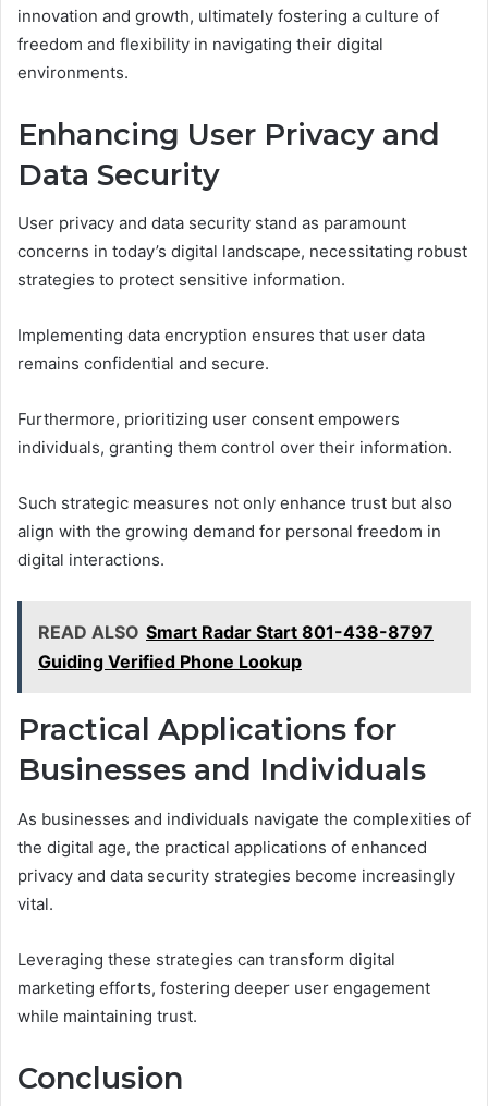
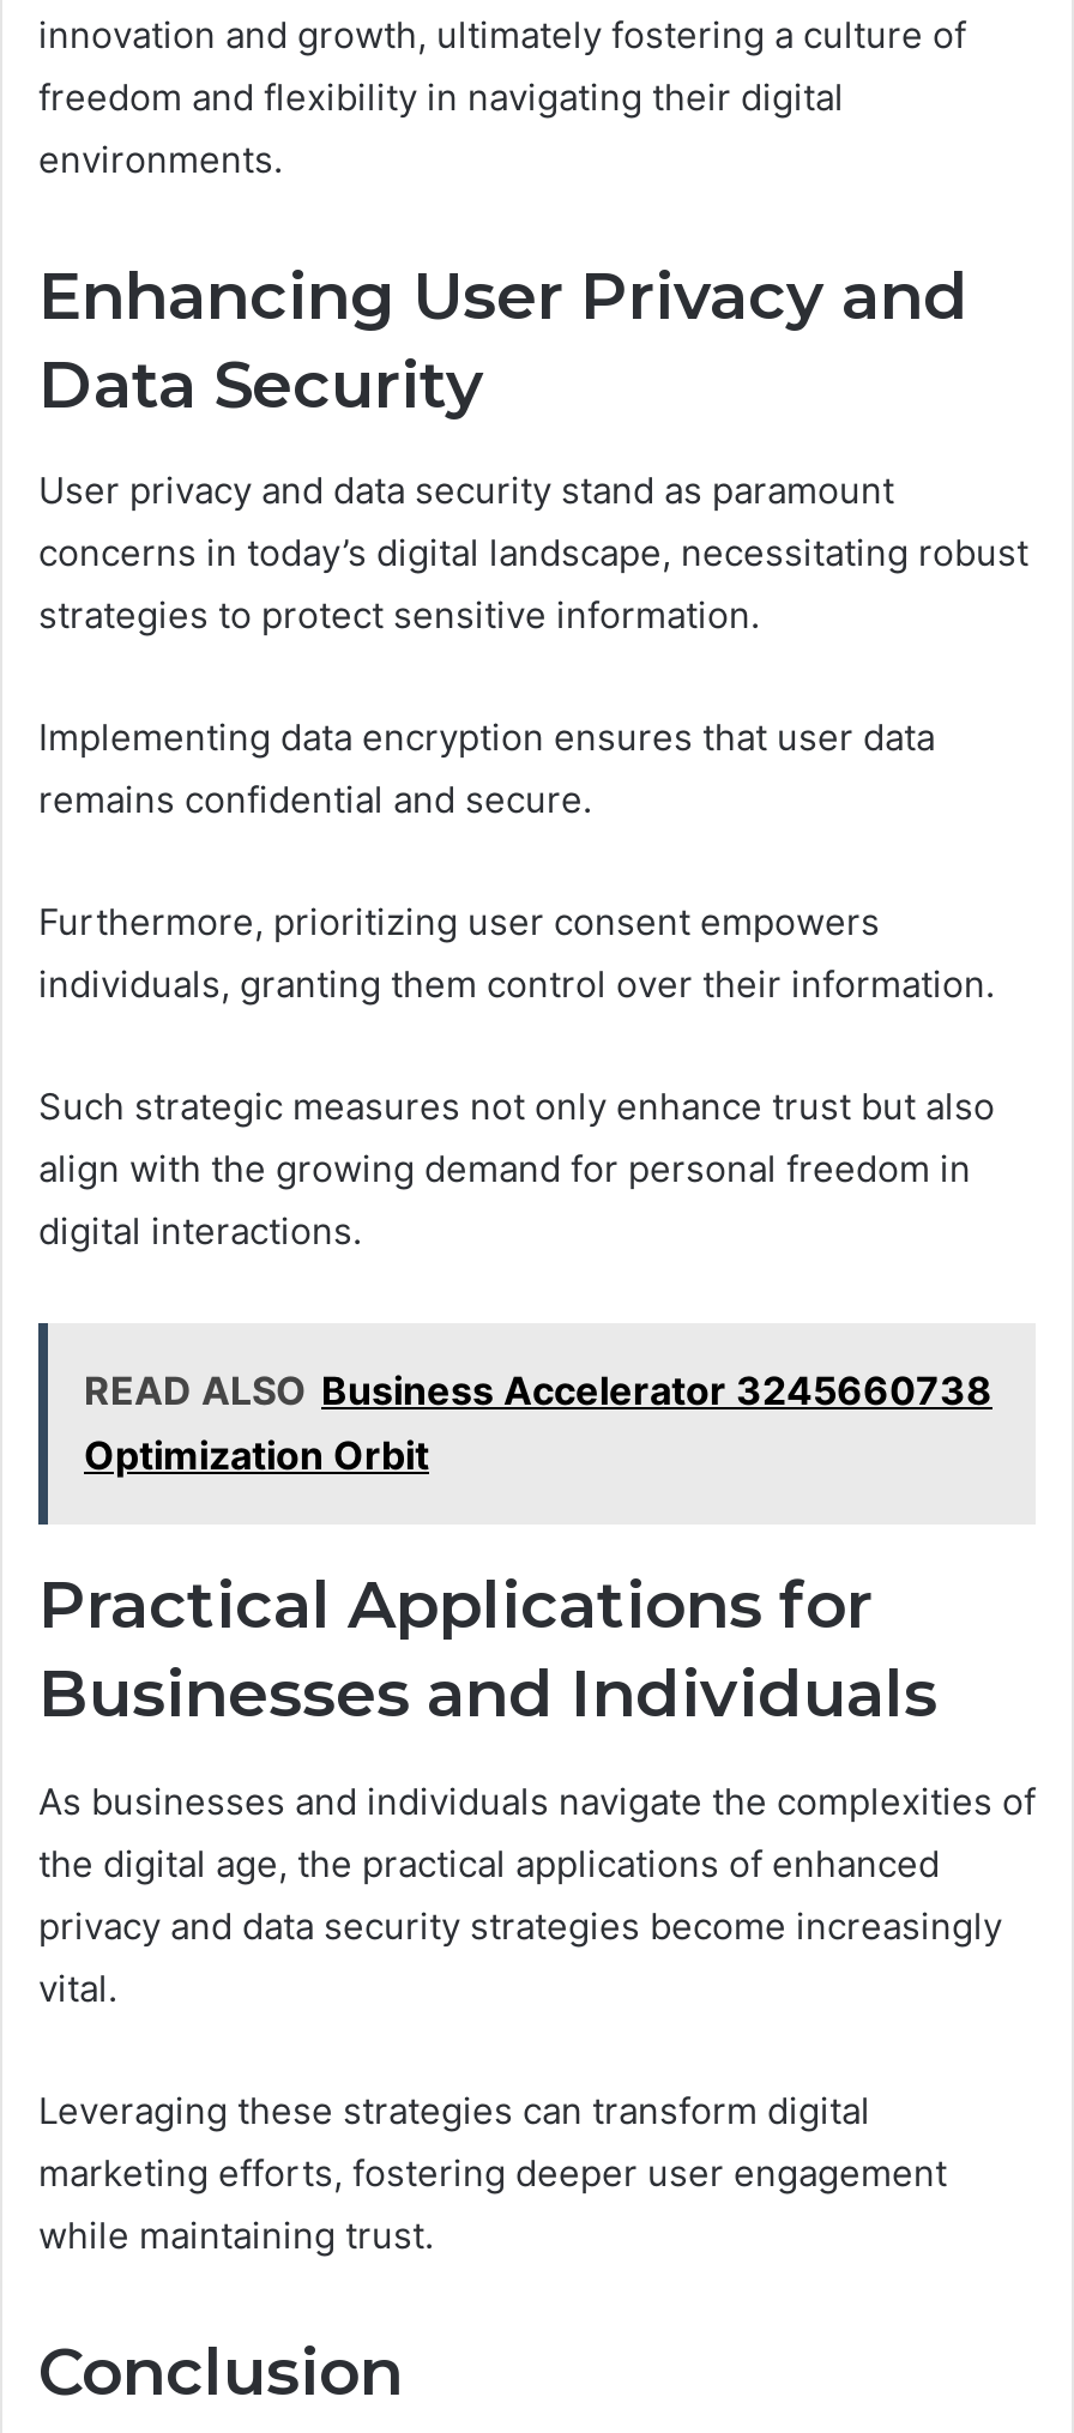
- READ ALSO Smart Radar Start 801-438-8797
- Guiding Verified Phone Lookup
+ READ ALSO Business Accelerator 3245660738
+ Optimization Orbit
